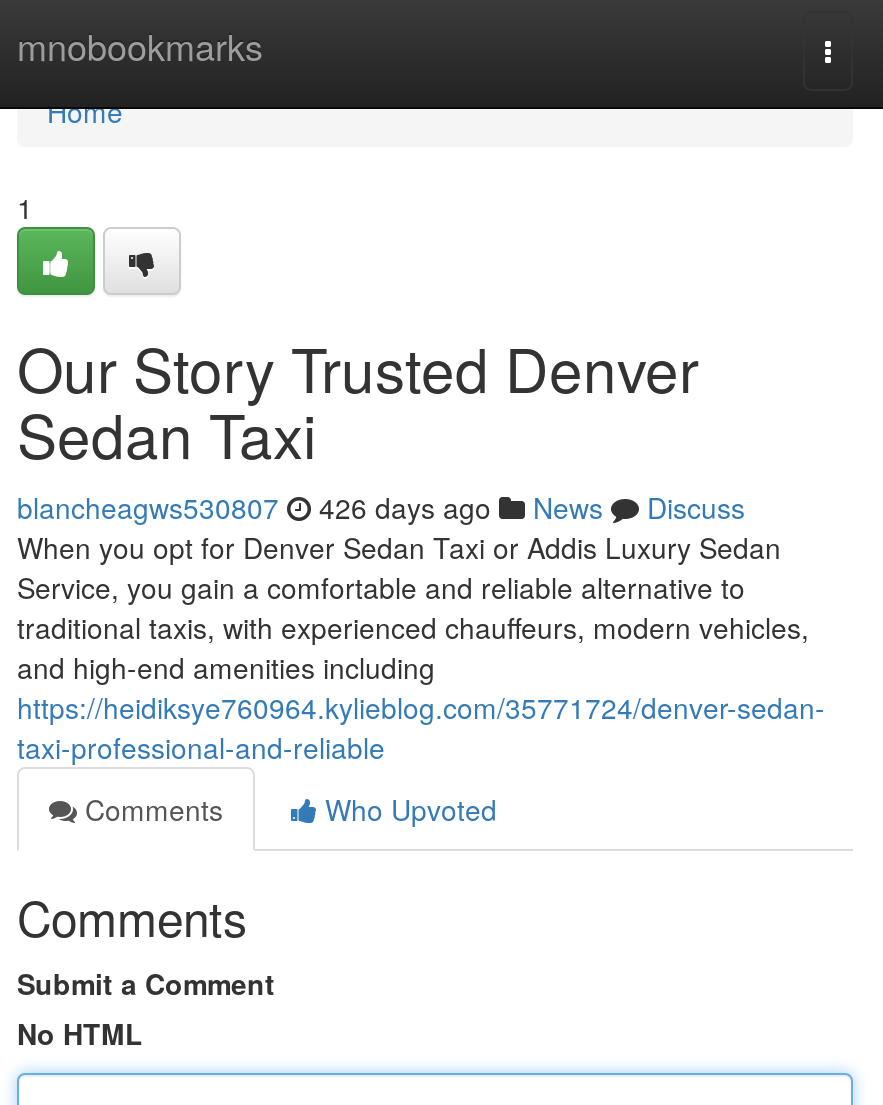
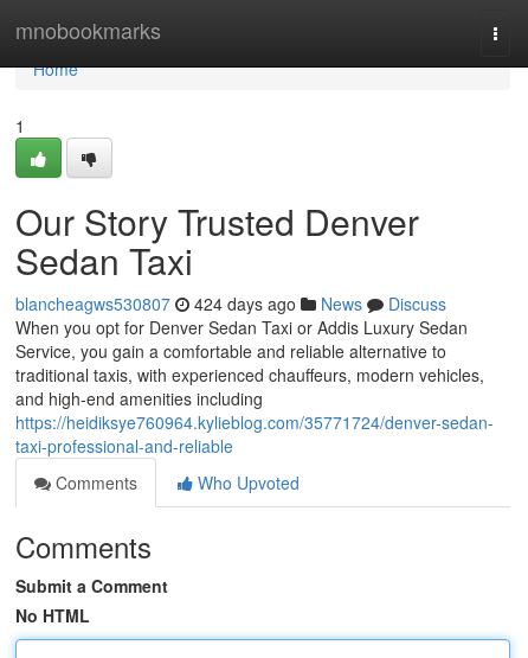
- blancheagws530807 426 days ago News Discuss
+ blancheagws530807 424 days ago News Discuss
